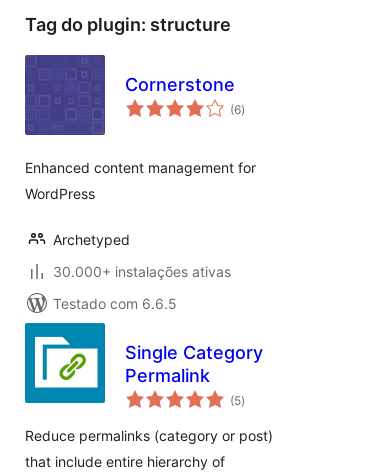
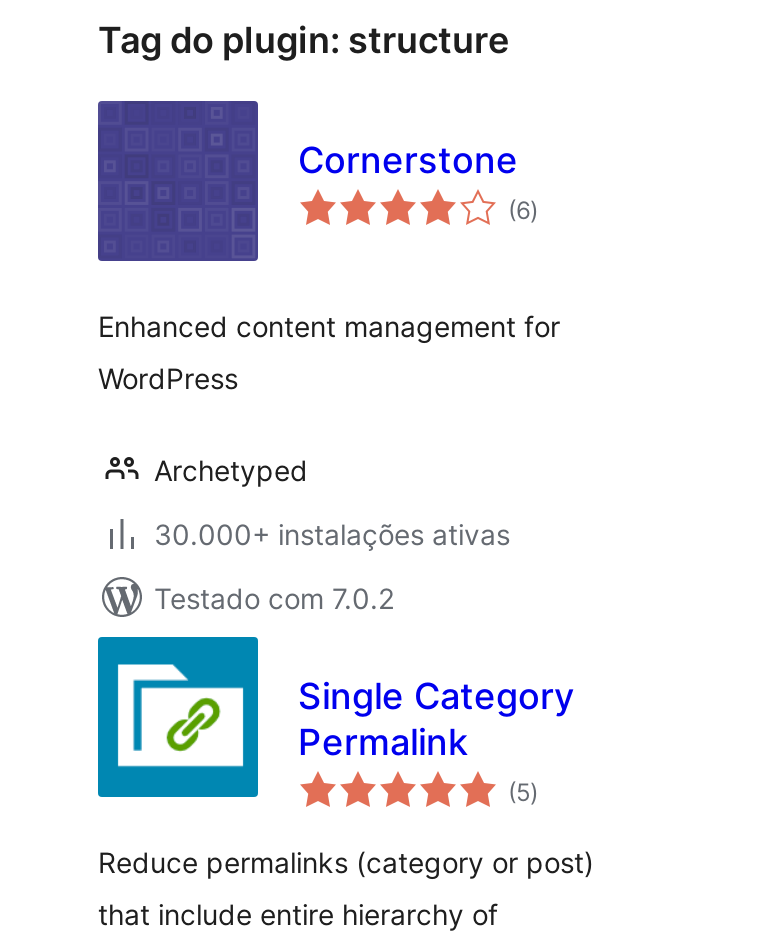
- Testado com 6.6.5
+ Testado com 7.0.2
